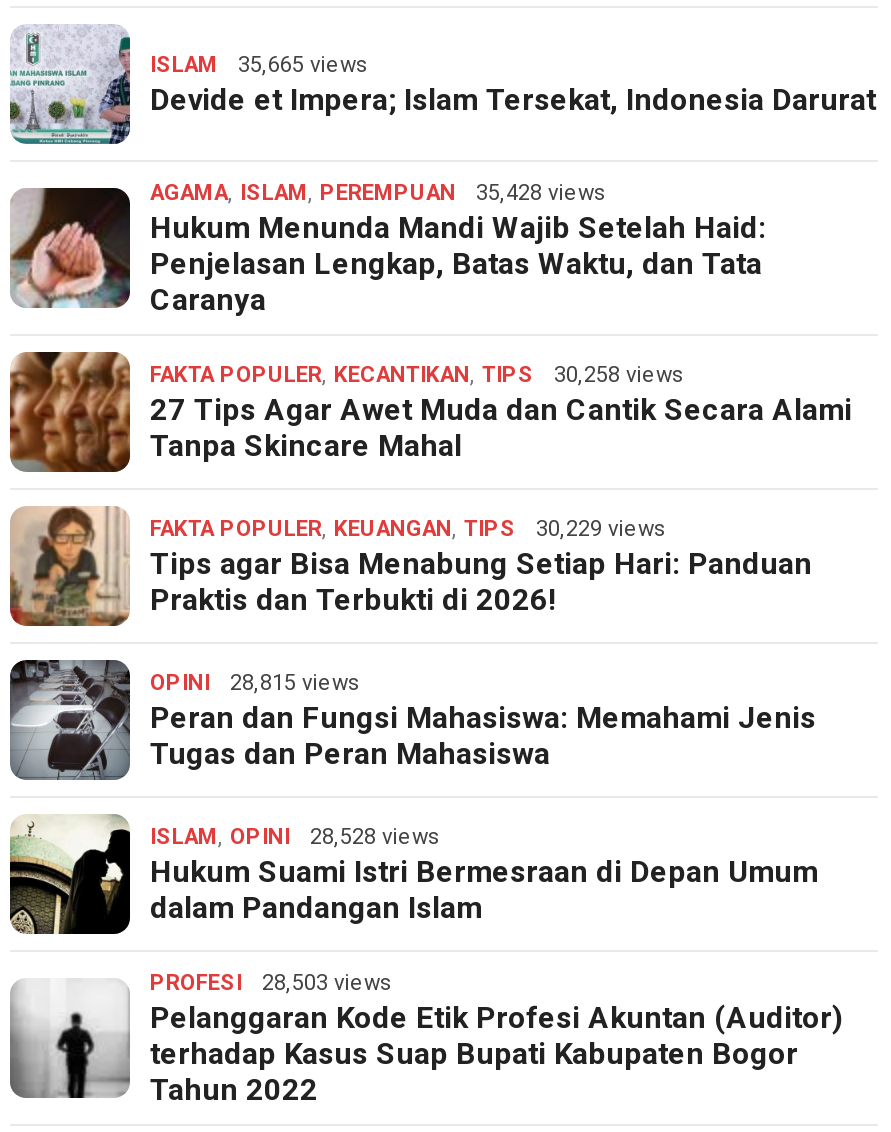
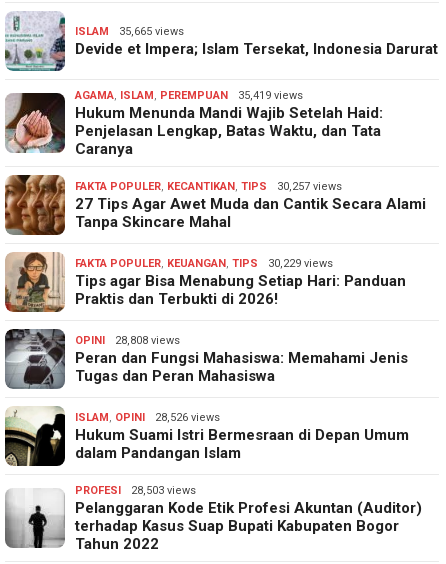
- AGAMA, ISLAM, PEREMPUAN 35,428 views
+ AGAMA, ISLAM, PEREMPUAN 35,419 views

- FAKTA POPULER, KECANTIKAN, TIPS 30,258 views
+ FAKTA POPULER, KECANTIKAN, TIPS 30,257 views

- OPINI 28,815 views
+ OPINI 28,808 views

- ISLAM, OPINI 28,528 views
+ ISLAM, OPINI 28,526 views
